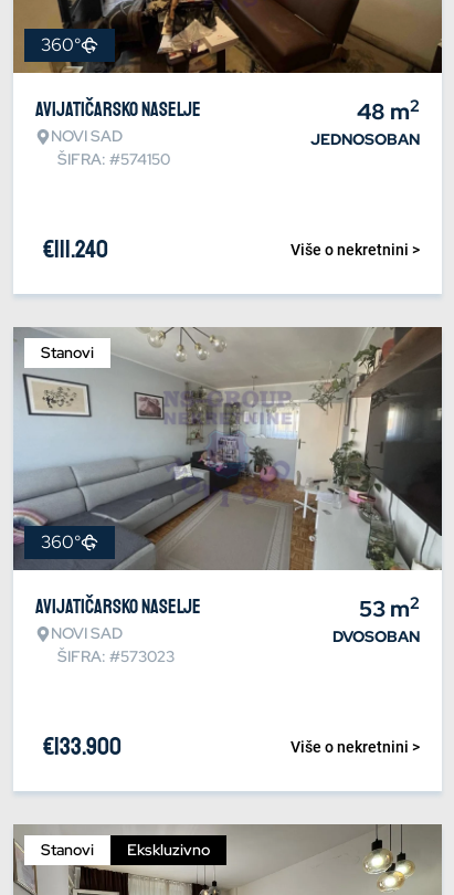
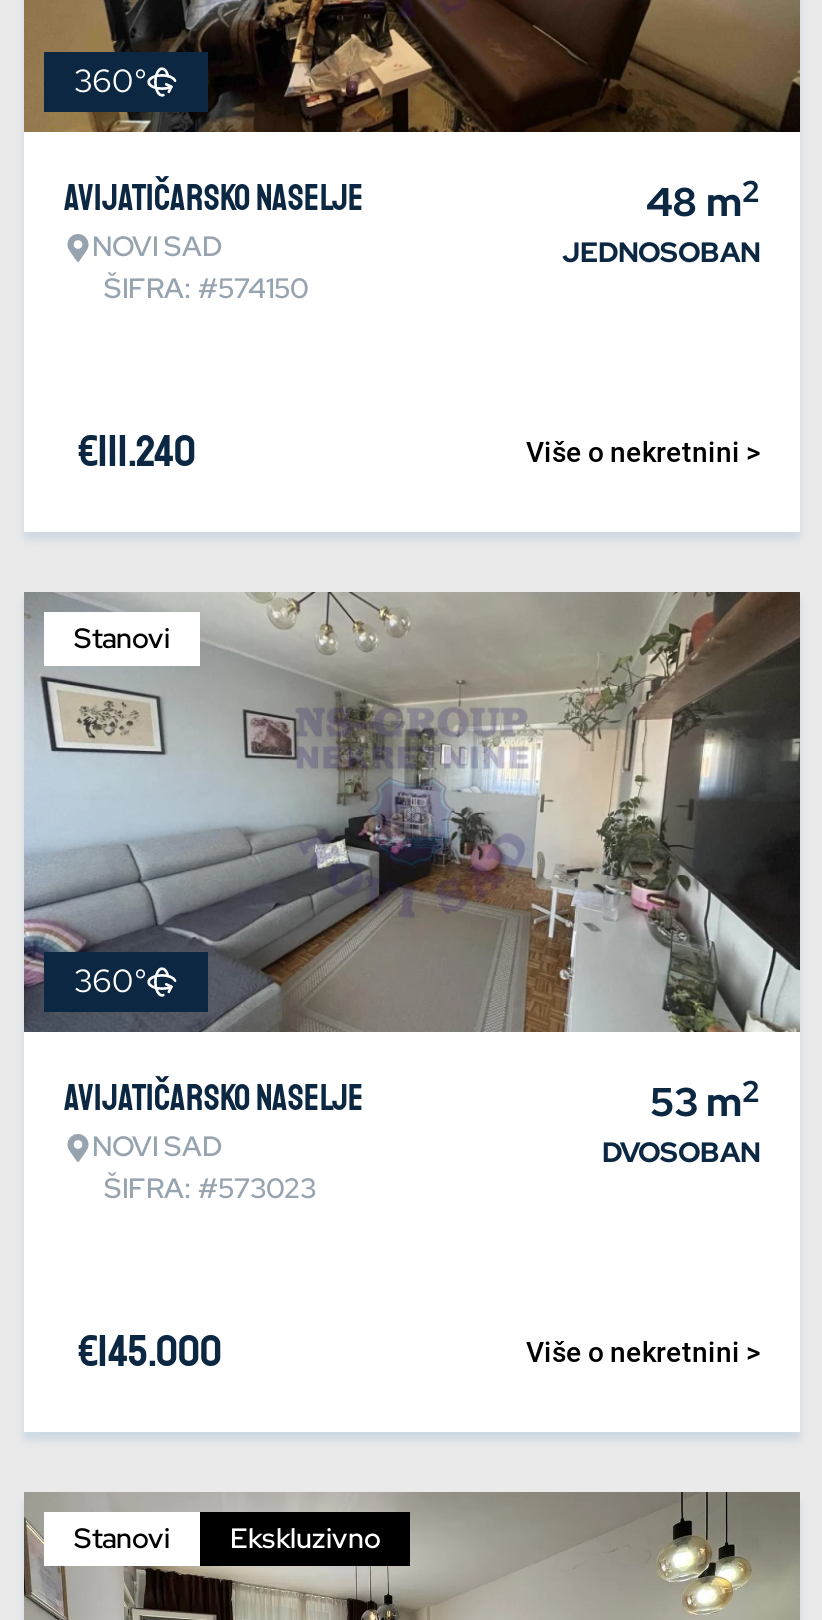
- €133.900
+ €145.000
